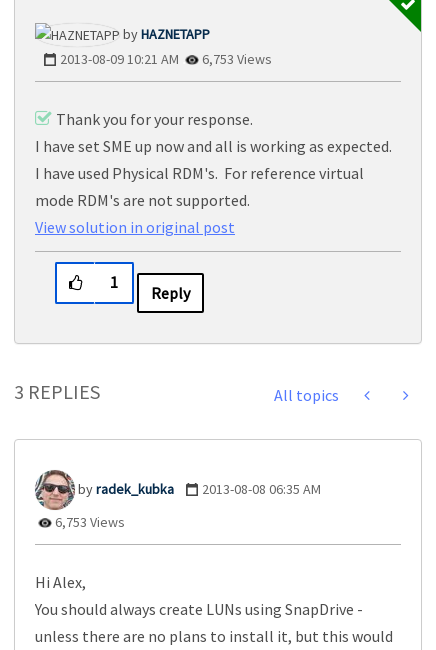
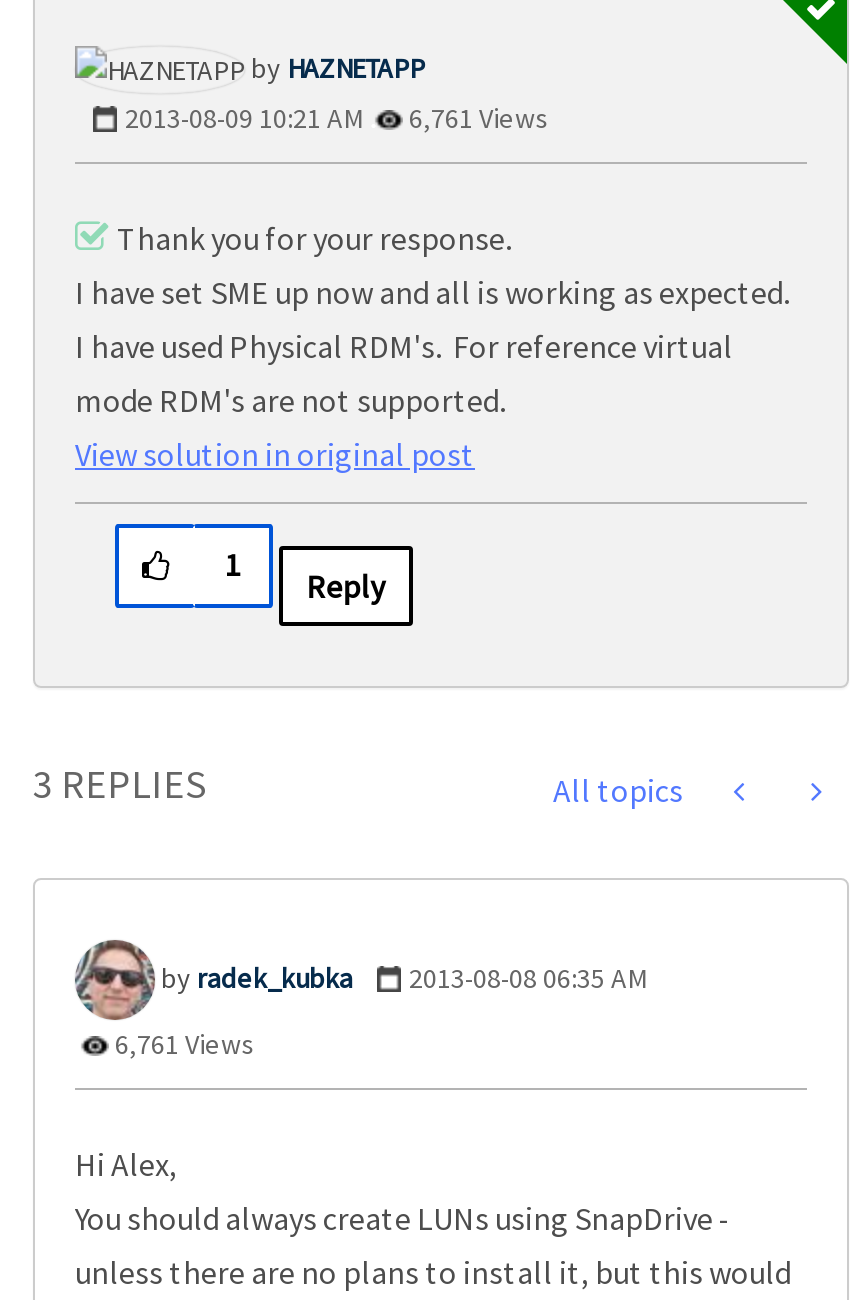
- 2013-08-09 10:21 AM 6,753 Views
+ 2013-08-09 10:21 AM 6,761 Views

- 6,753 Views
+ 6,761 Views
